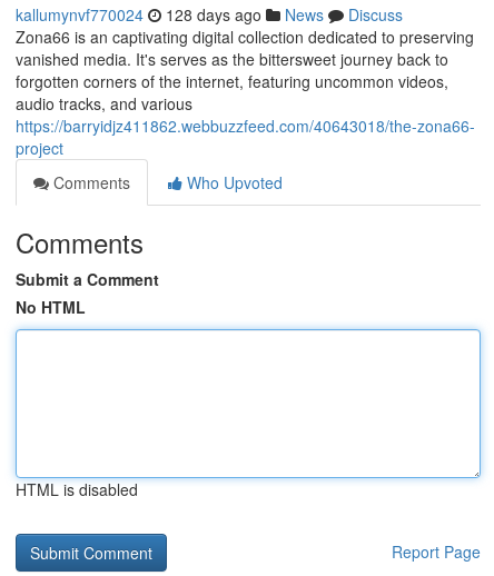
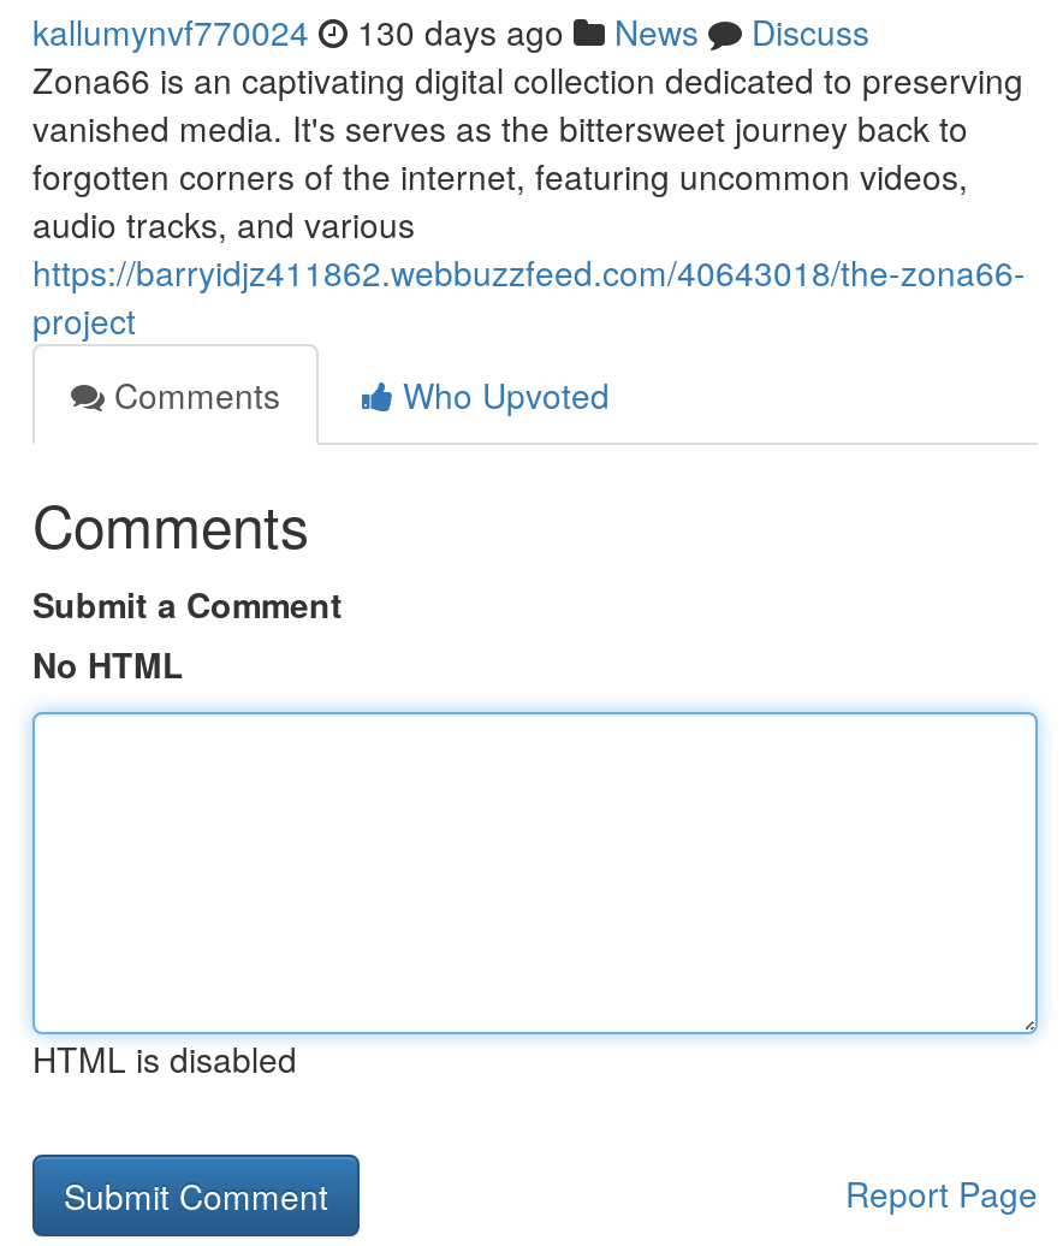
- kallumynvf770024 128 days ago News Discuss
+ kallumynvf770024 130 days ago News Discuss
